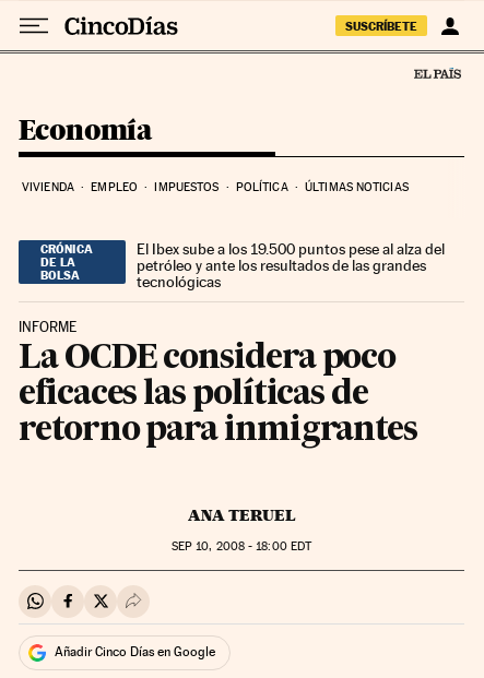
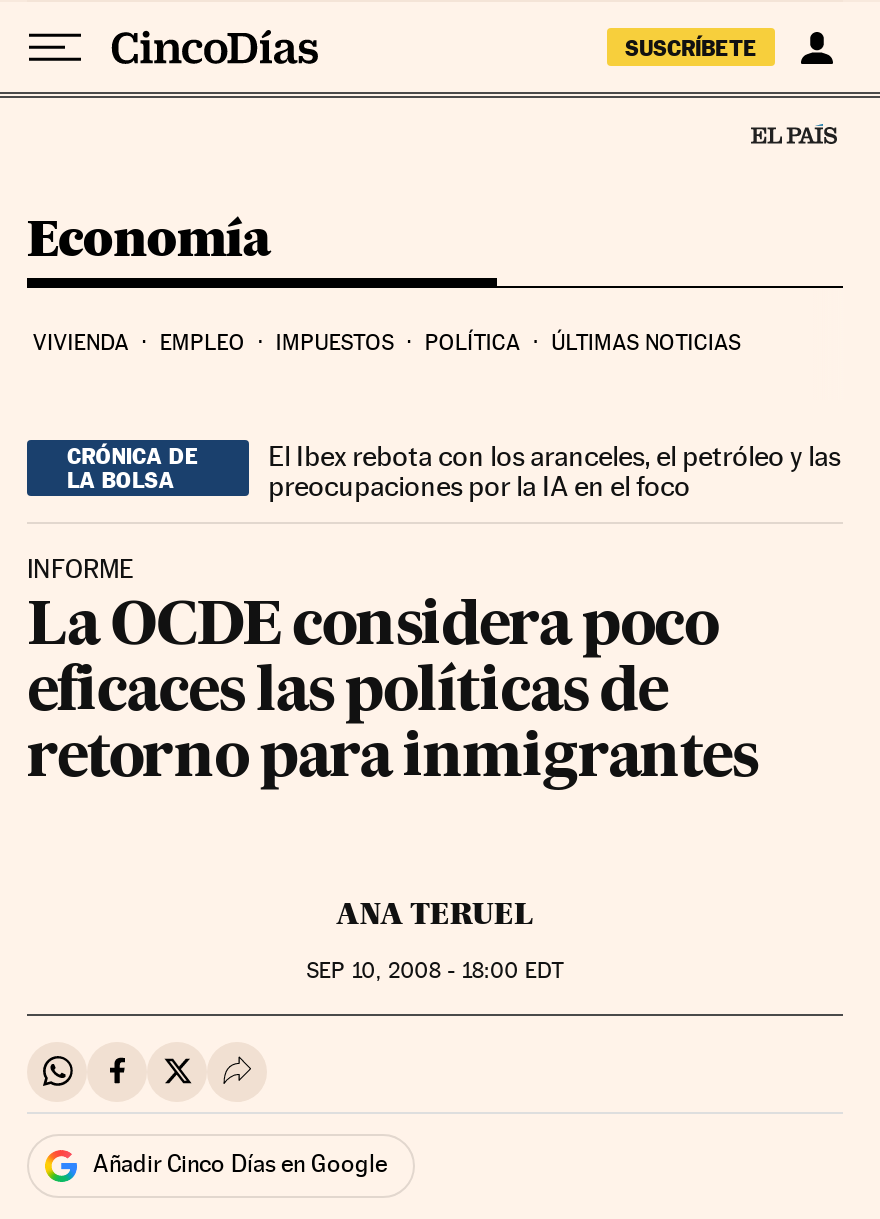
- El Ibex sube a los 19.500 puntos pese al alza del
- petróleo y ante los resultados de las grandes
- tecnológicas
+ El Ibex rebota con los aranceles, el petróleo y las
+ preocupaciones por la IA en el foco
